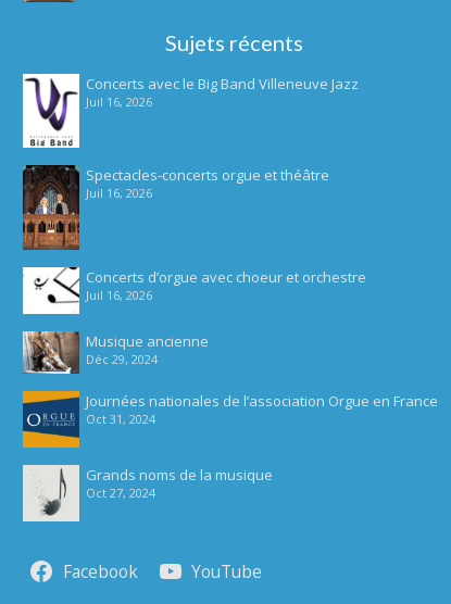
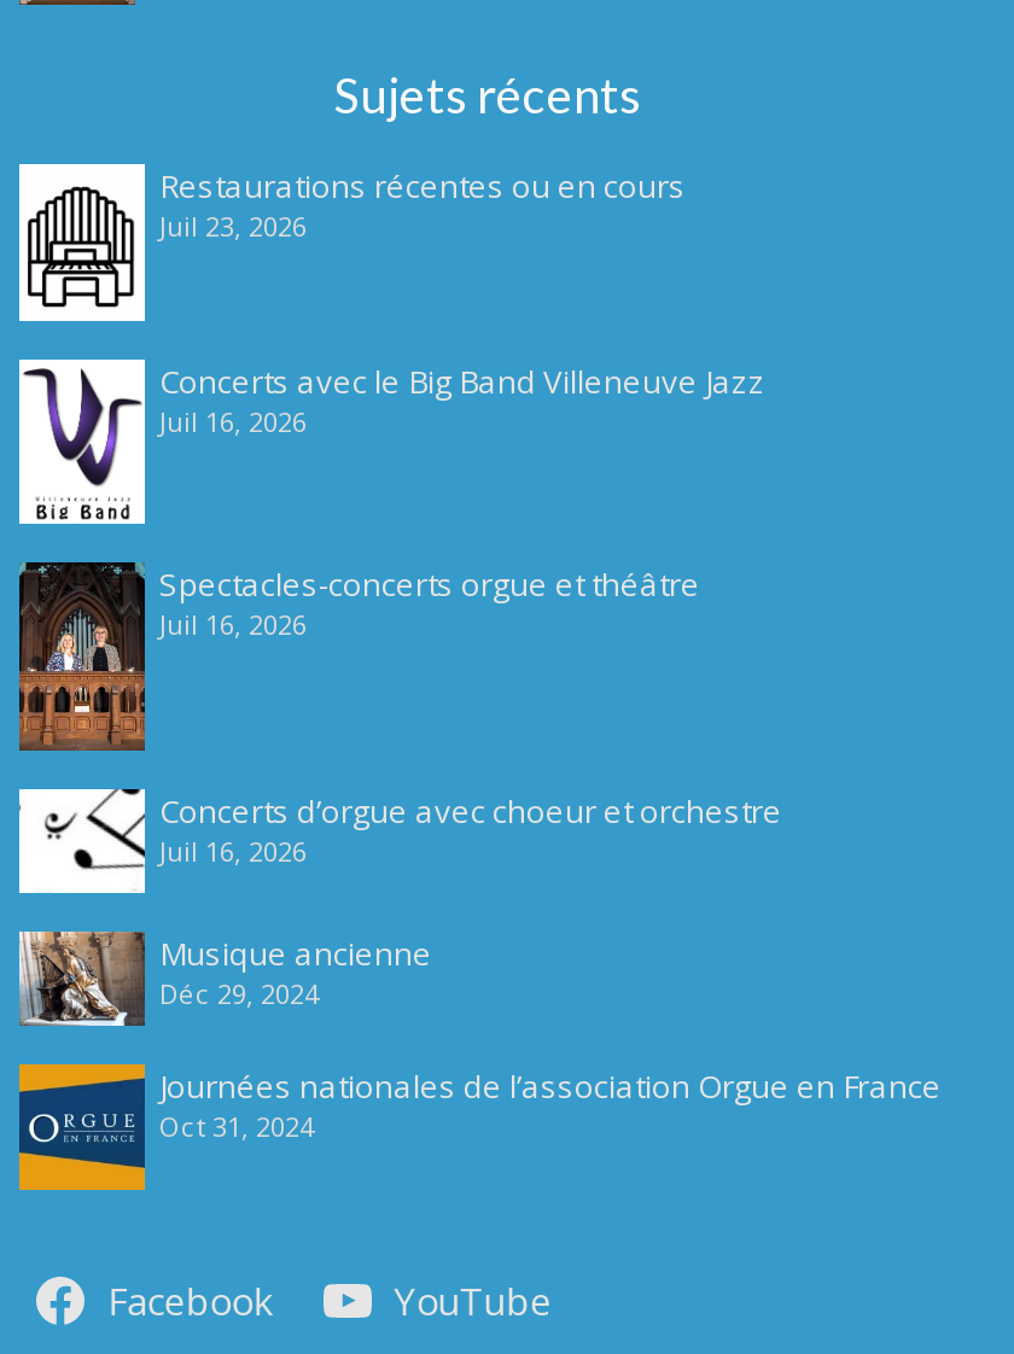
+ [image]
+ Restaurations récentes ou en cours
+ Juil 23, 2026

moved down: [image] | Concerts avec le Big Band Villeneuve Jazz | Juil 16, 2026 | ... | Journées nationales de l’association Orgue en France | Oct 31, 2024

- [image]
- Grands noms de la musique
- Oct 27, 2024
